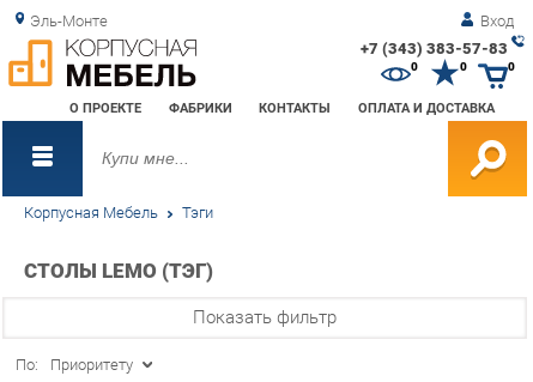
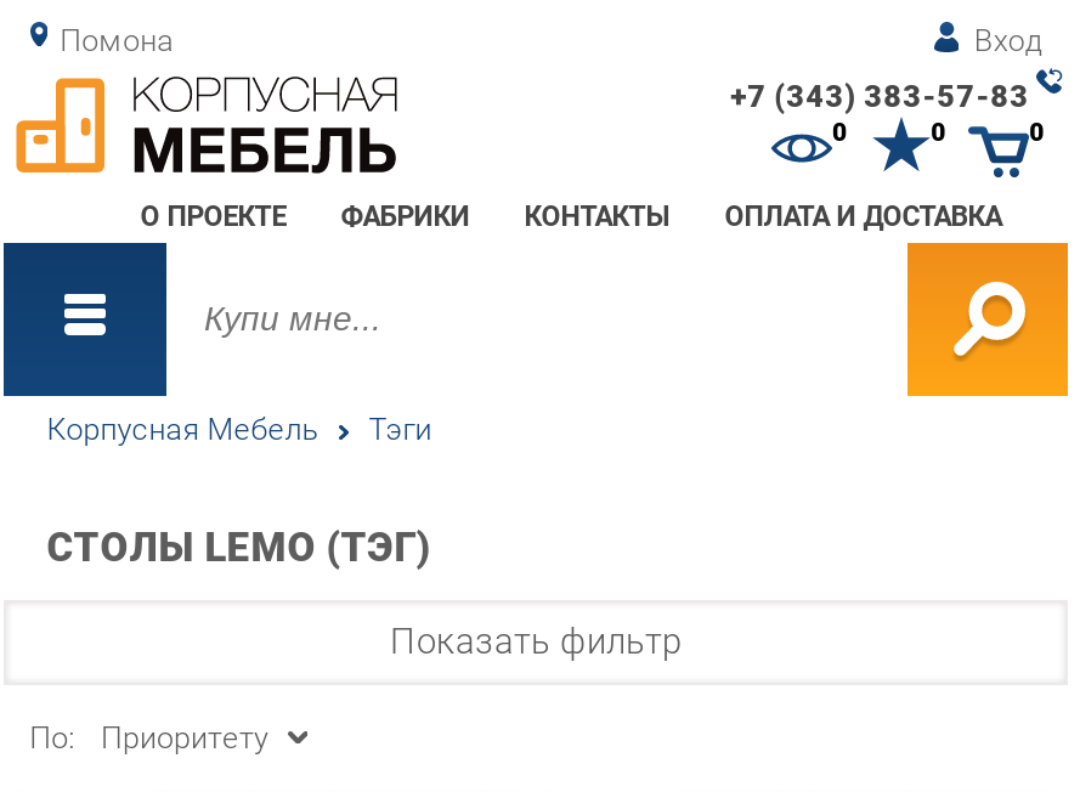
- Эль-Монте
+ Помона
